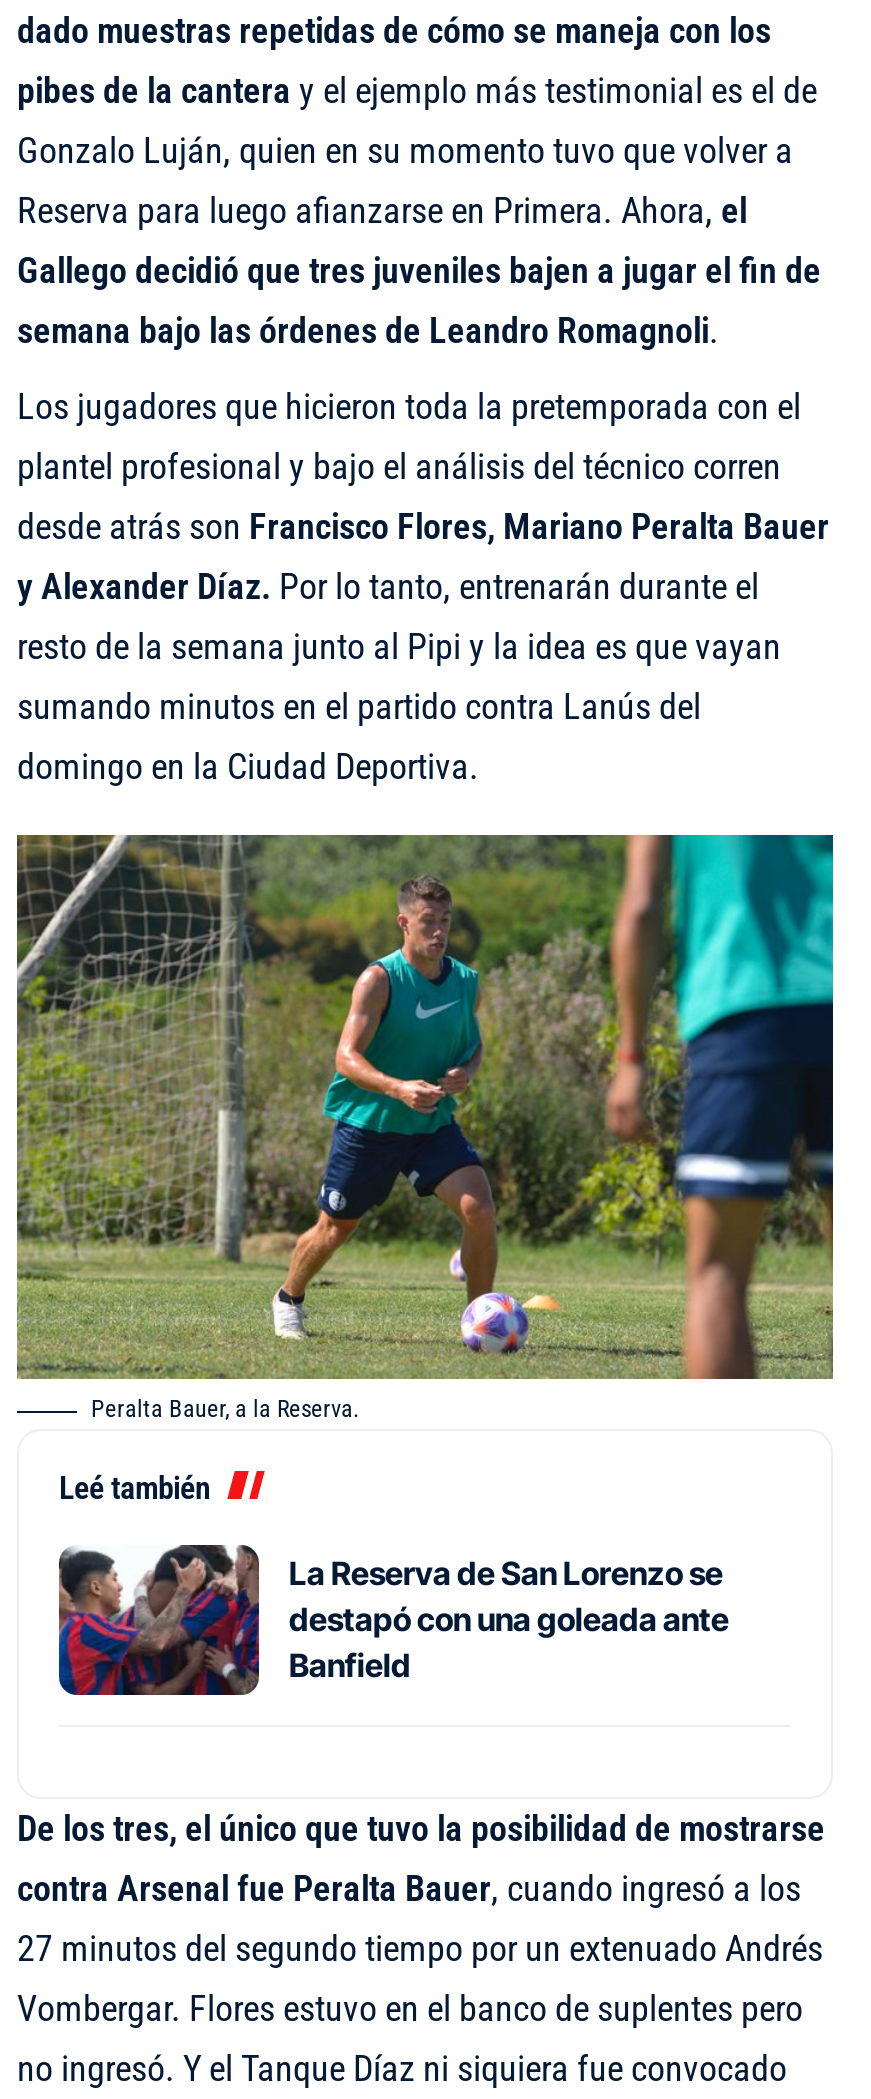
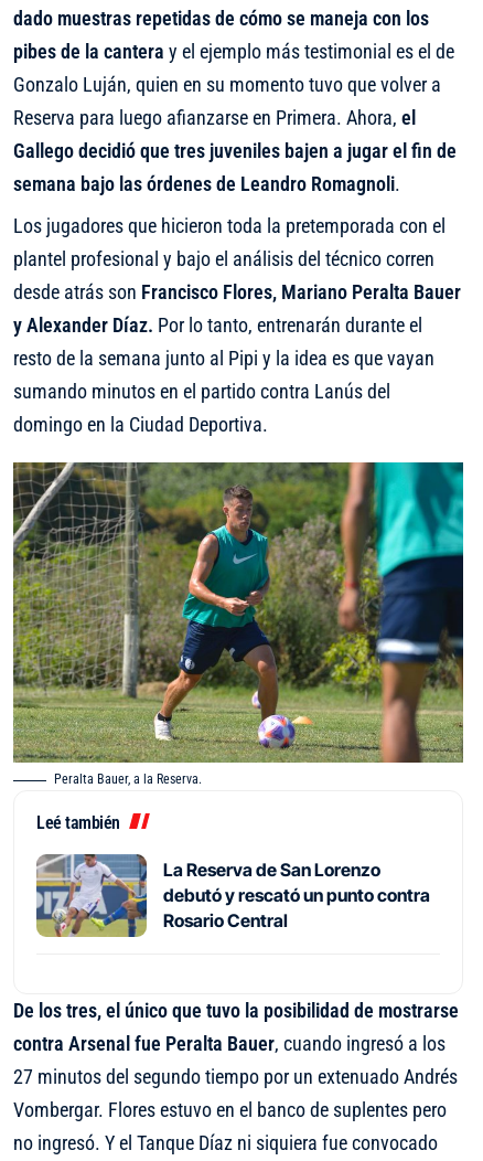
- [image]
- La Reserva de San Lorenzo se
- destapó con una goleada ante
- Banfield
+ [image]
+ La Reserva de San Lorenzo
+ debutó y rescató un punto contra
+ Rosario Central
